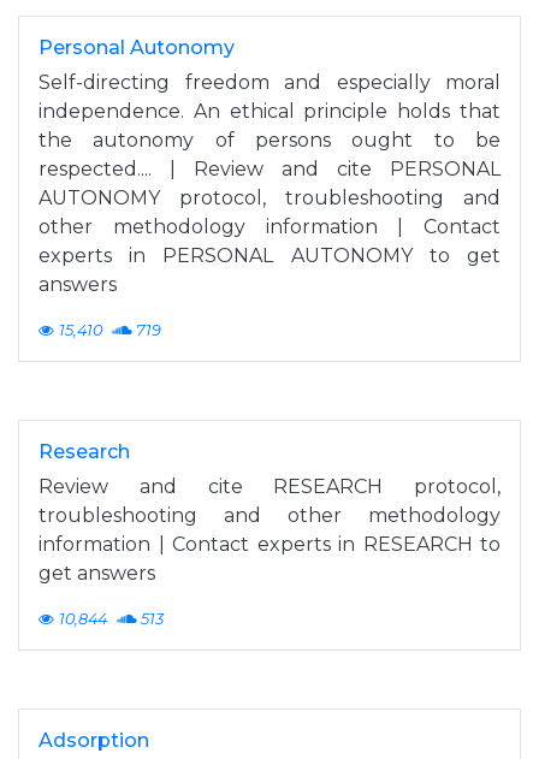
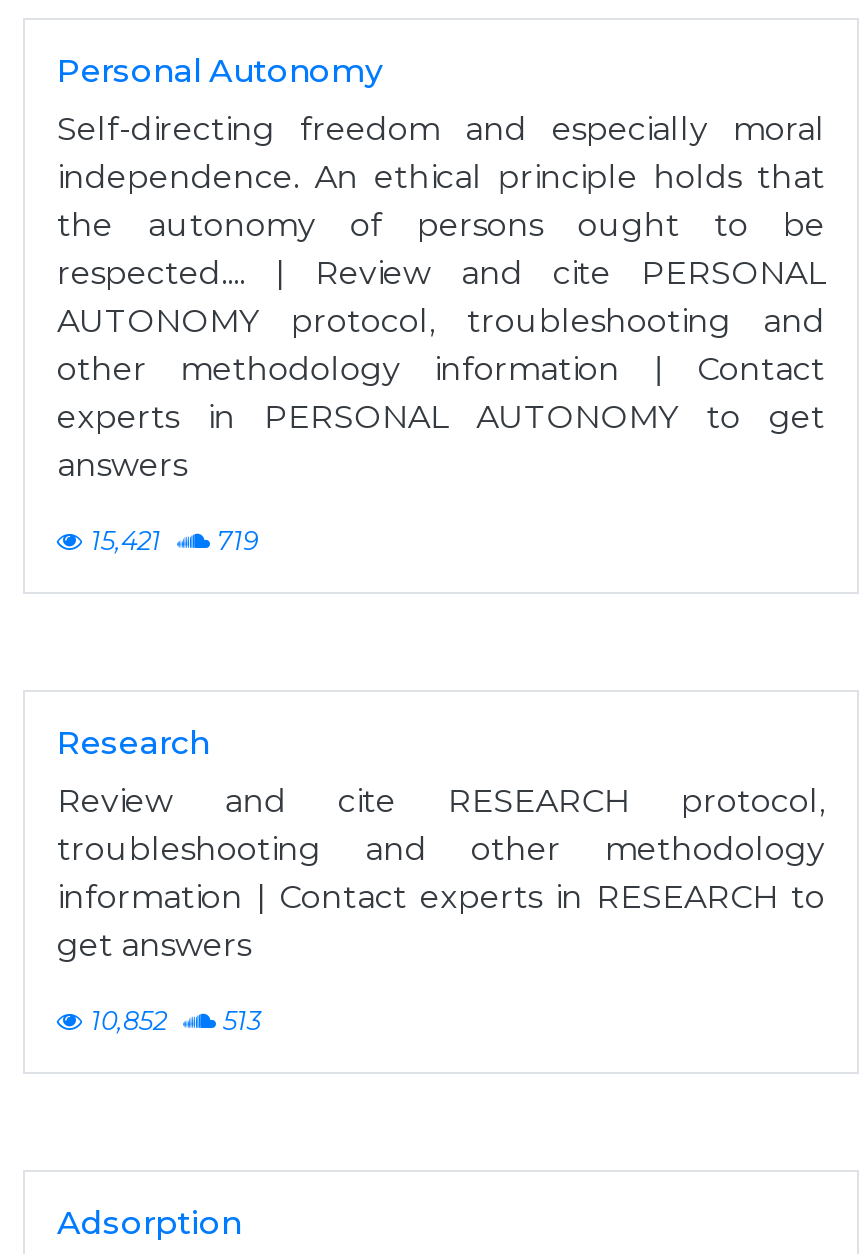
- 15,410 719
+ 15,421 719

- 10,844 513
+ 10,852 513
